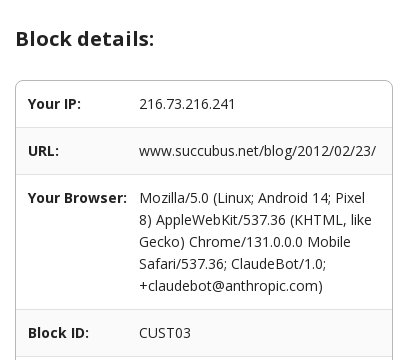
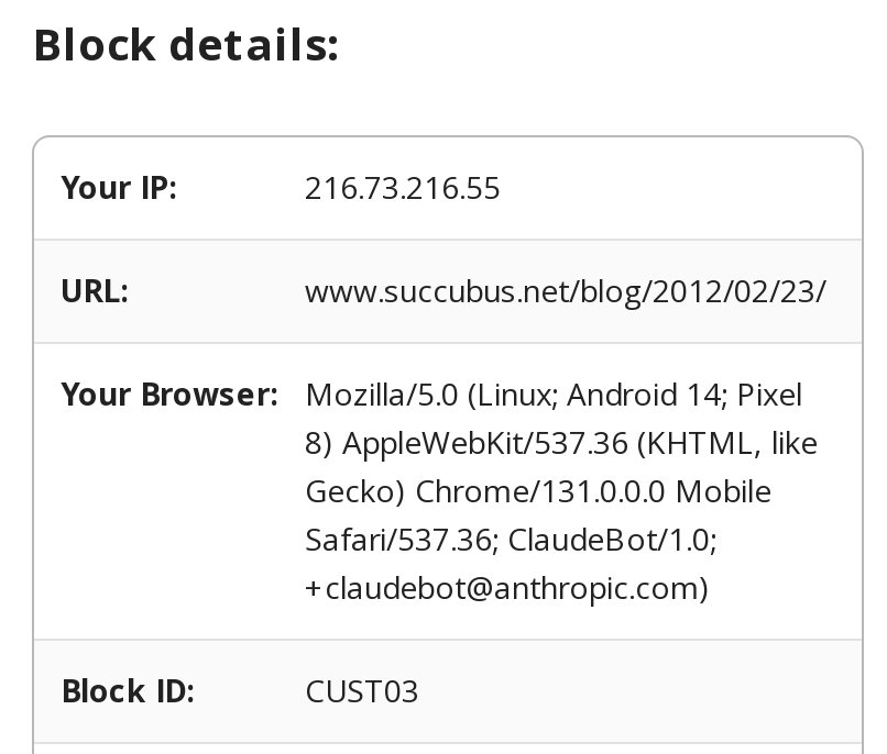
- 216.73.216.241
+ 216.73.216.55
